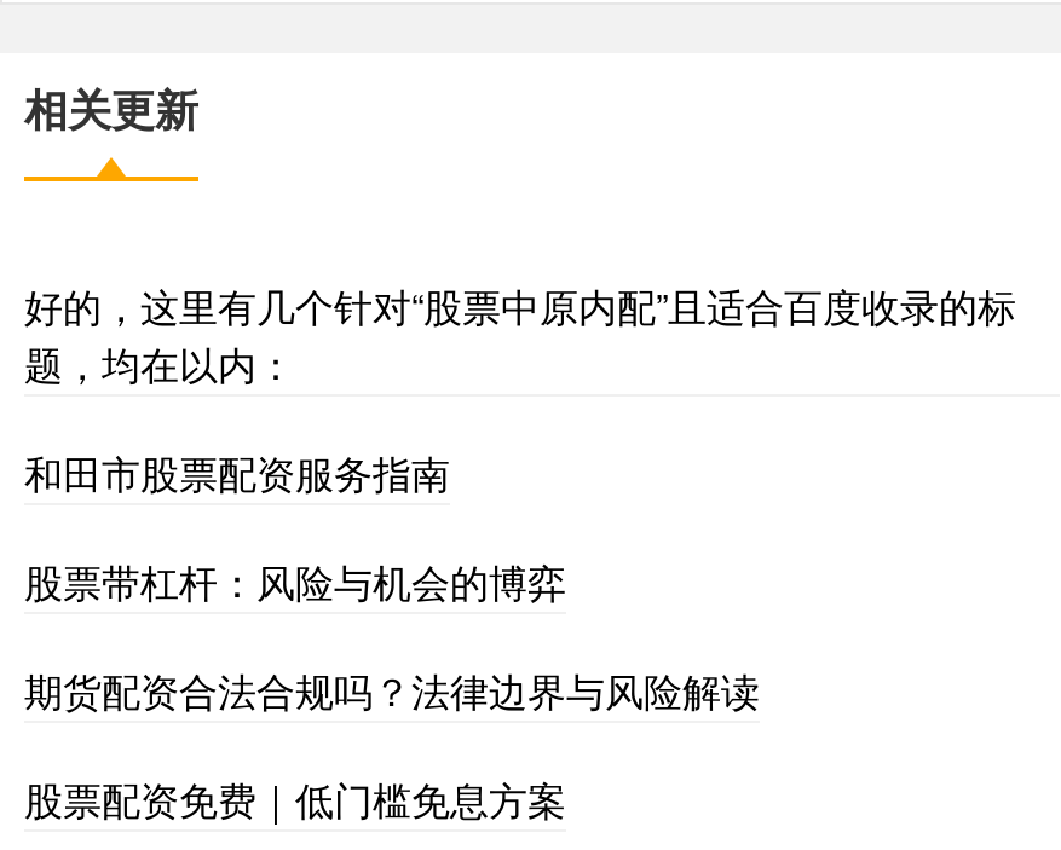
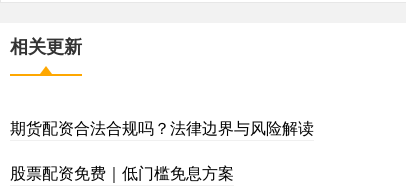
- 好的，这里有几个针对“股票中原内配”且适合百度收录的标
- 题，均在以内：
- 和田市股票配资服务指南
- 股票带杠杆：风险与机会的博弈
